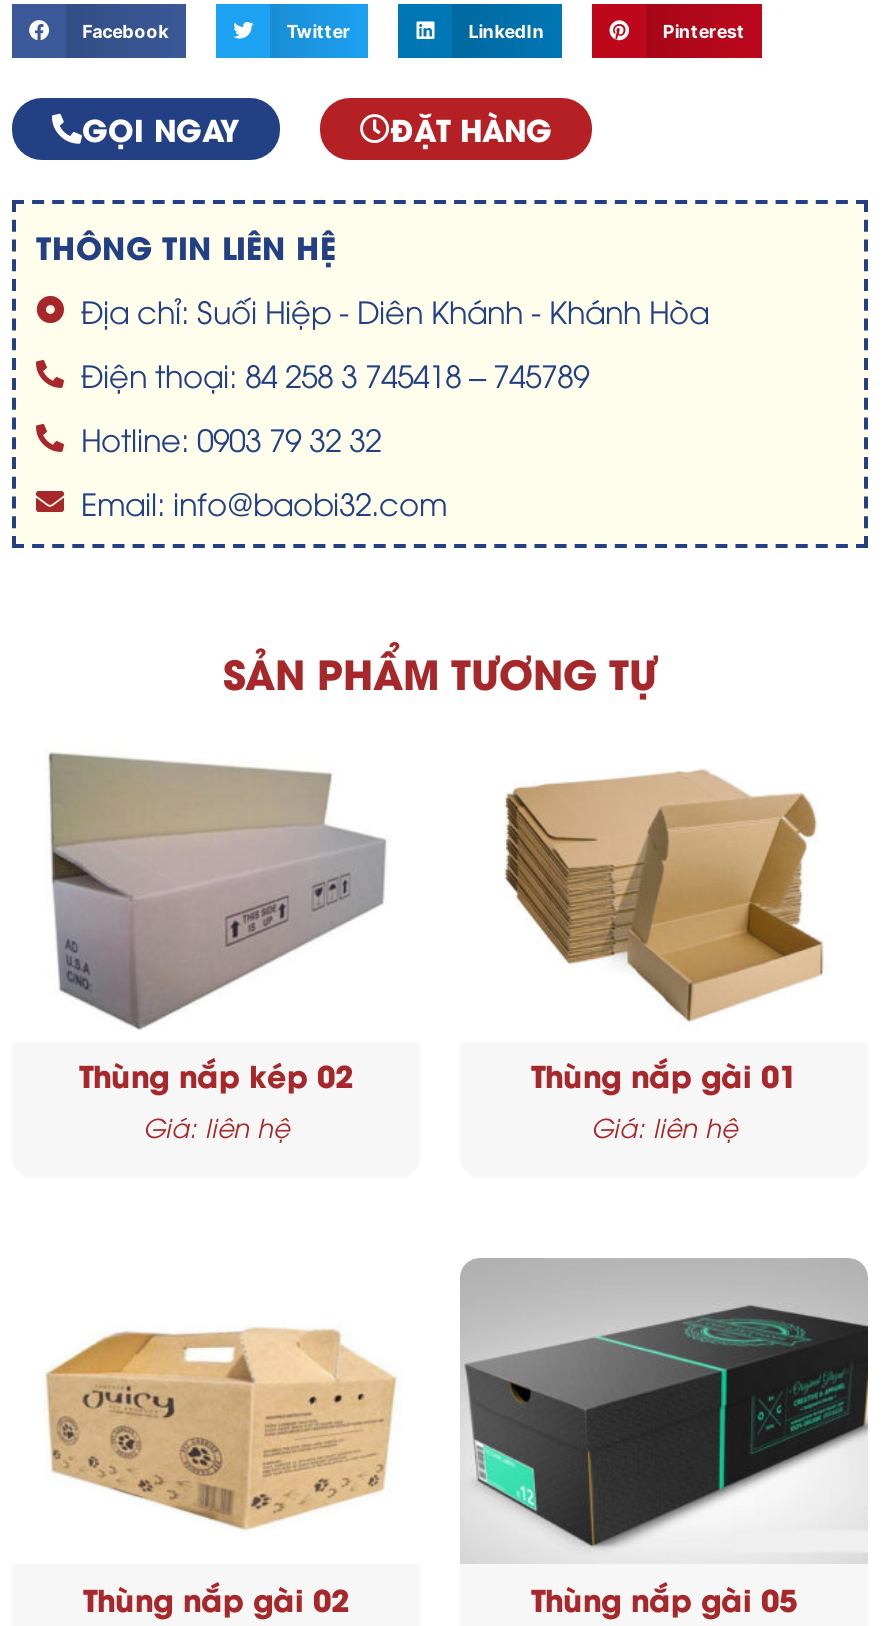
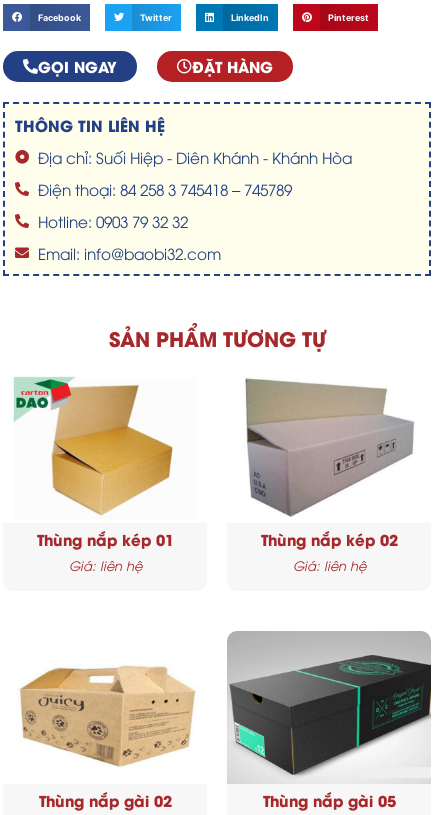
- [image]
- Thùng nắp kép 02
+ [image]
+ Thùng nắp kép 01

- [image]
- Thùng nắp gài 01
+ [image]
+ Thùng nắp kép 02
